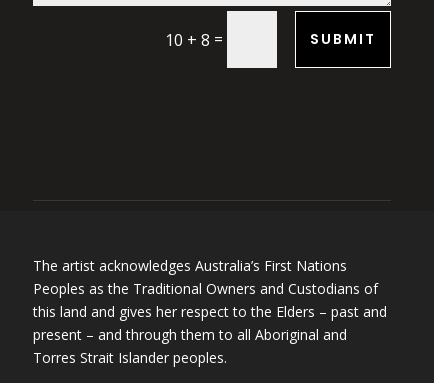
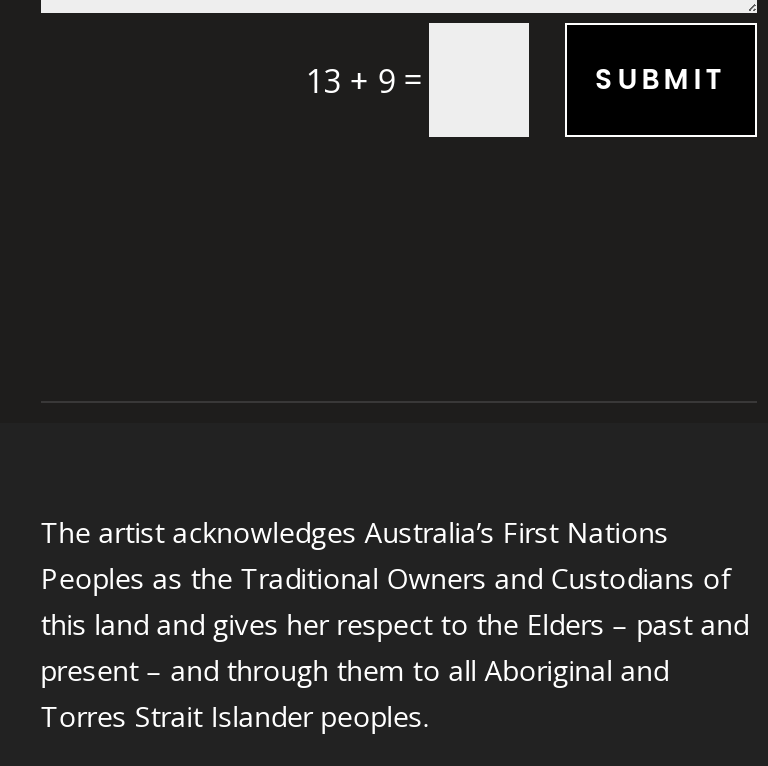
- 10 + 8 =
+ 13 + 9 =
